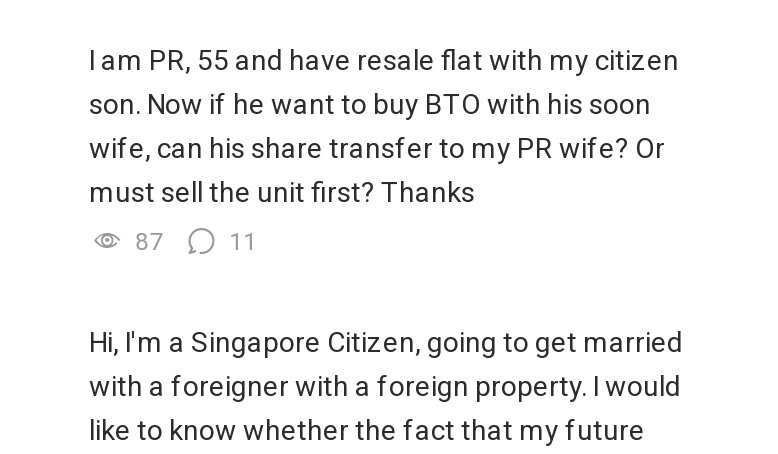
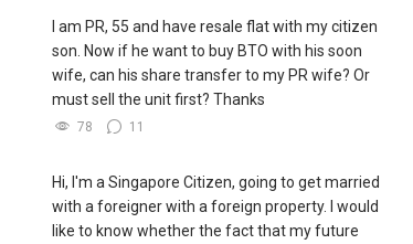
- 87
+ 78
